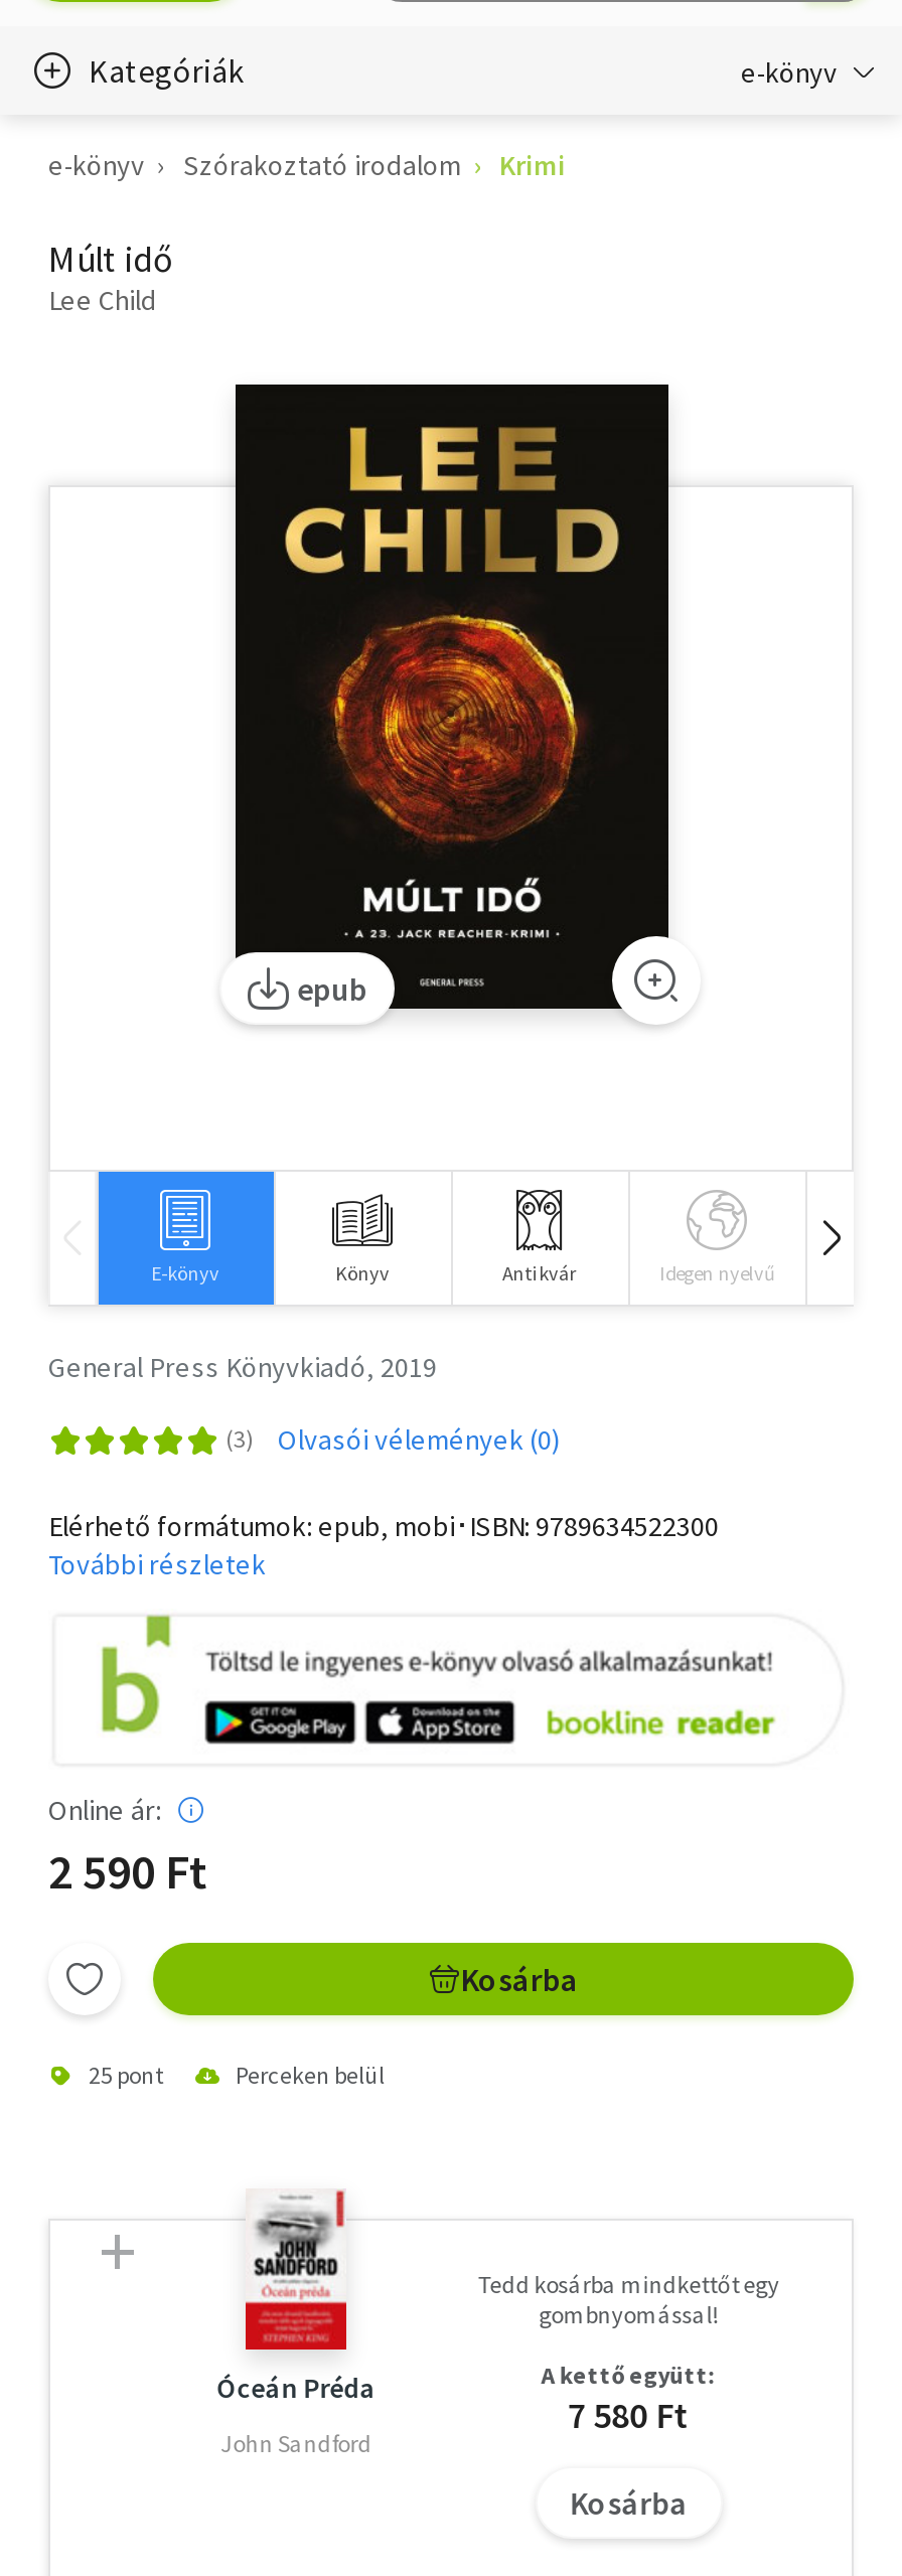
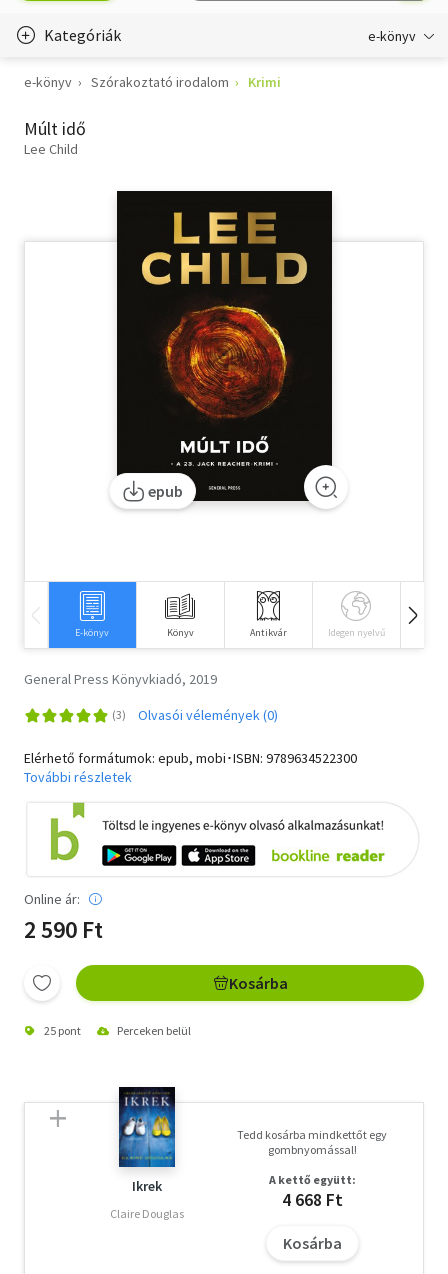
- [image]
- Óceán Préda
+ [image]
+ Ikrek

- 7 580 Ft
+ 4 668 Ft

- John Sandford
+ Claire Douglas
